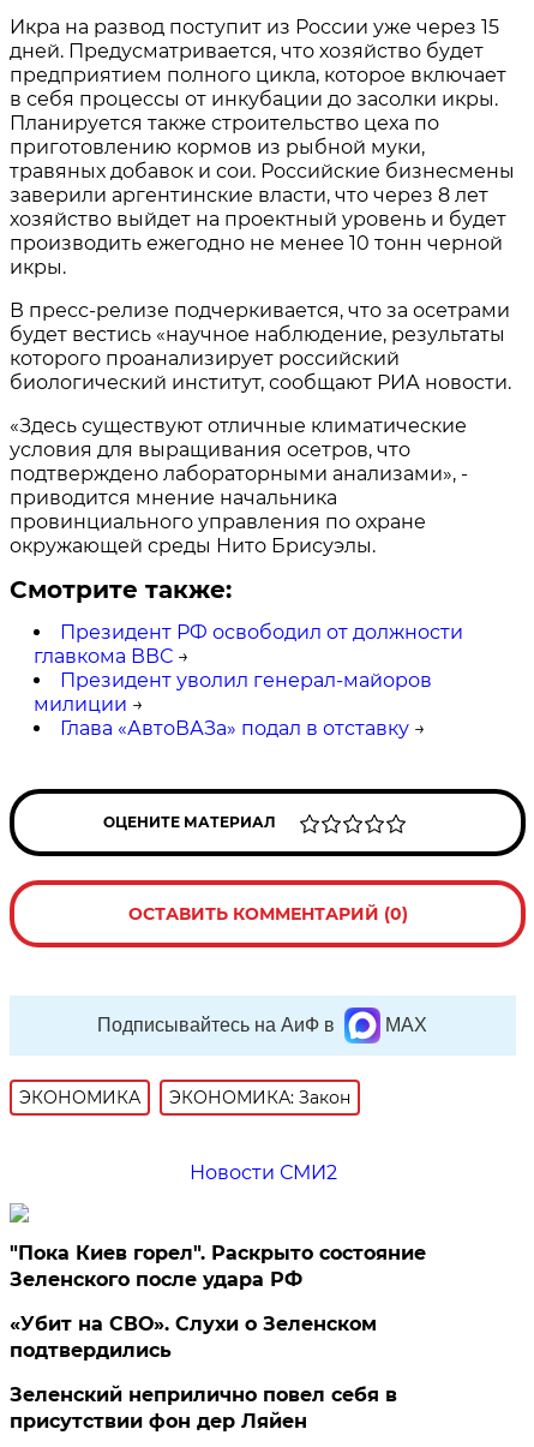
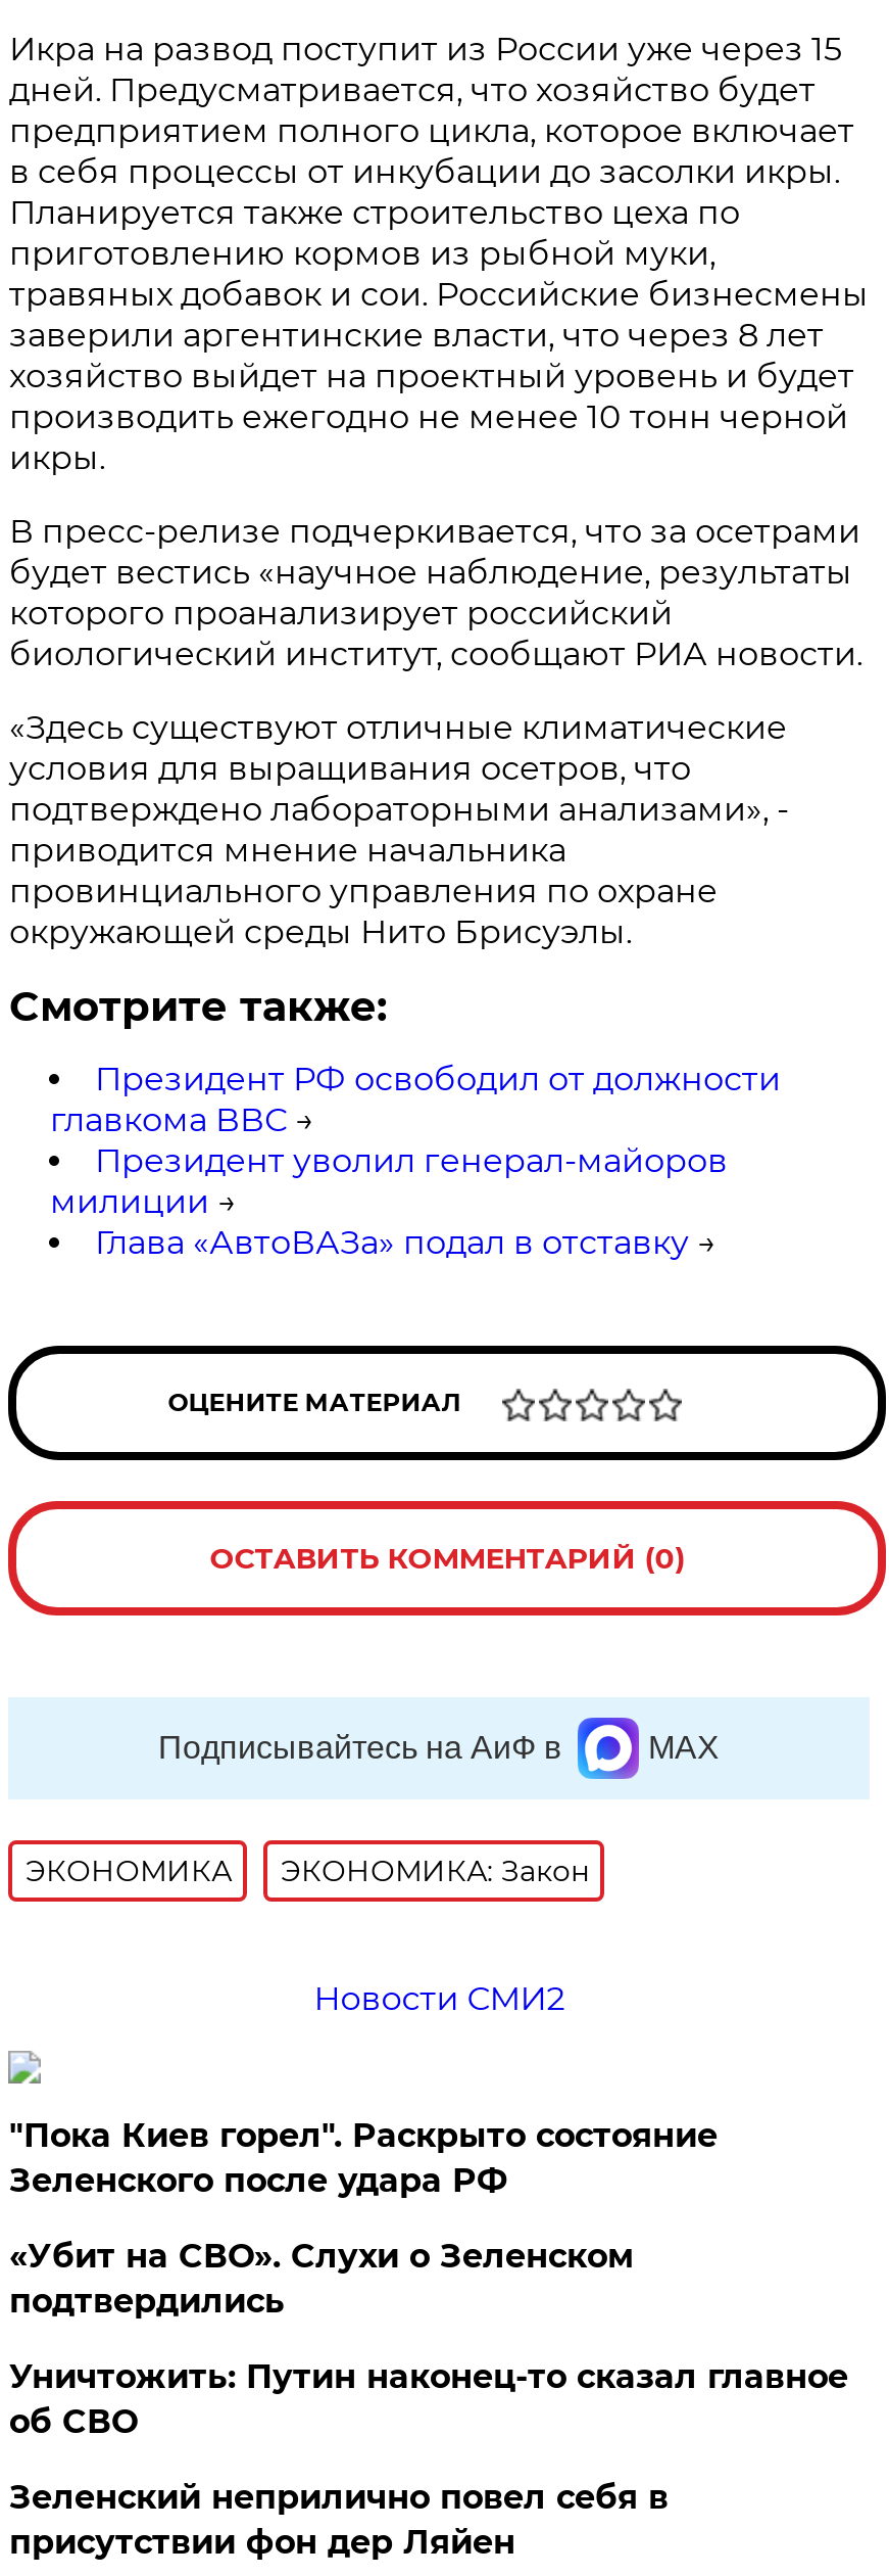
+ Уничтожить: Путин наконец-то сказал главное
+ об СВО
